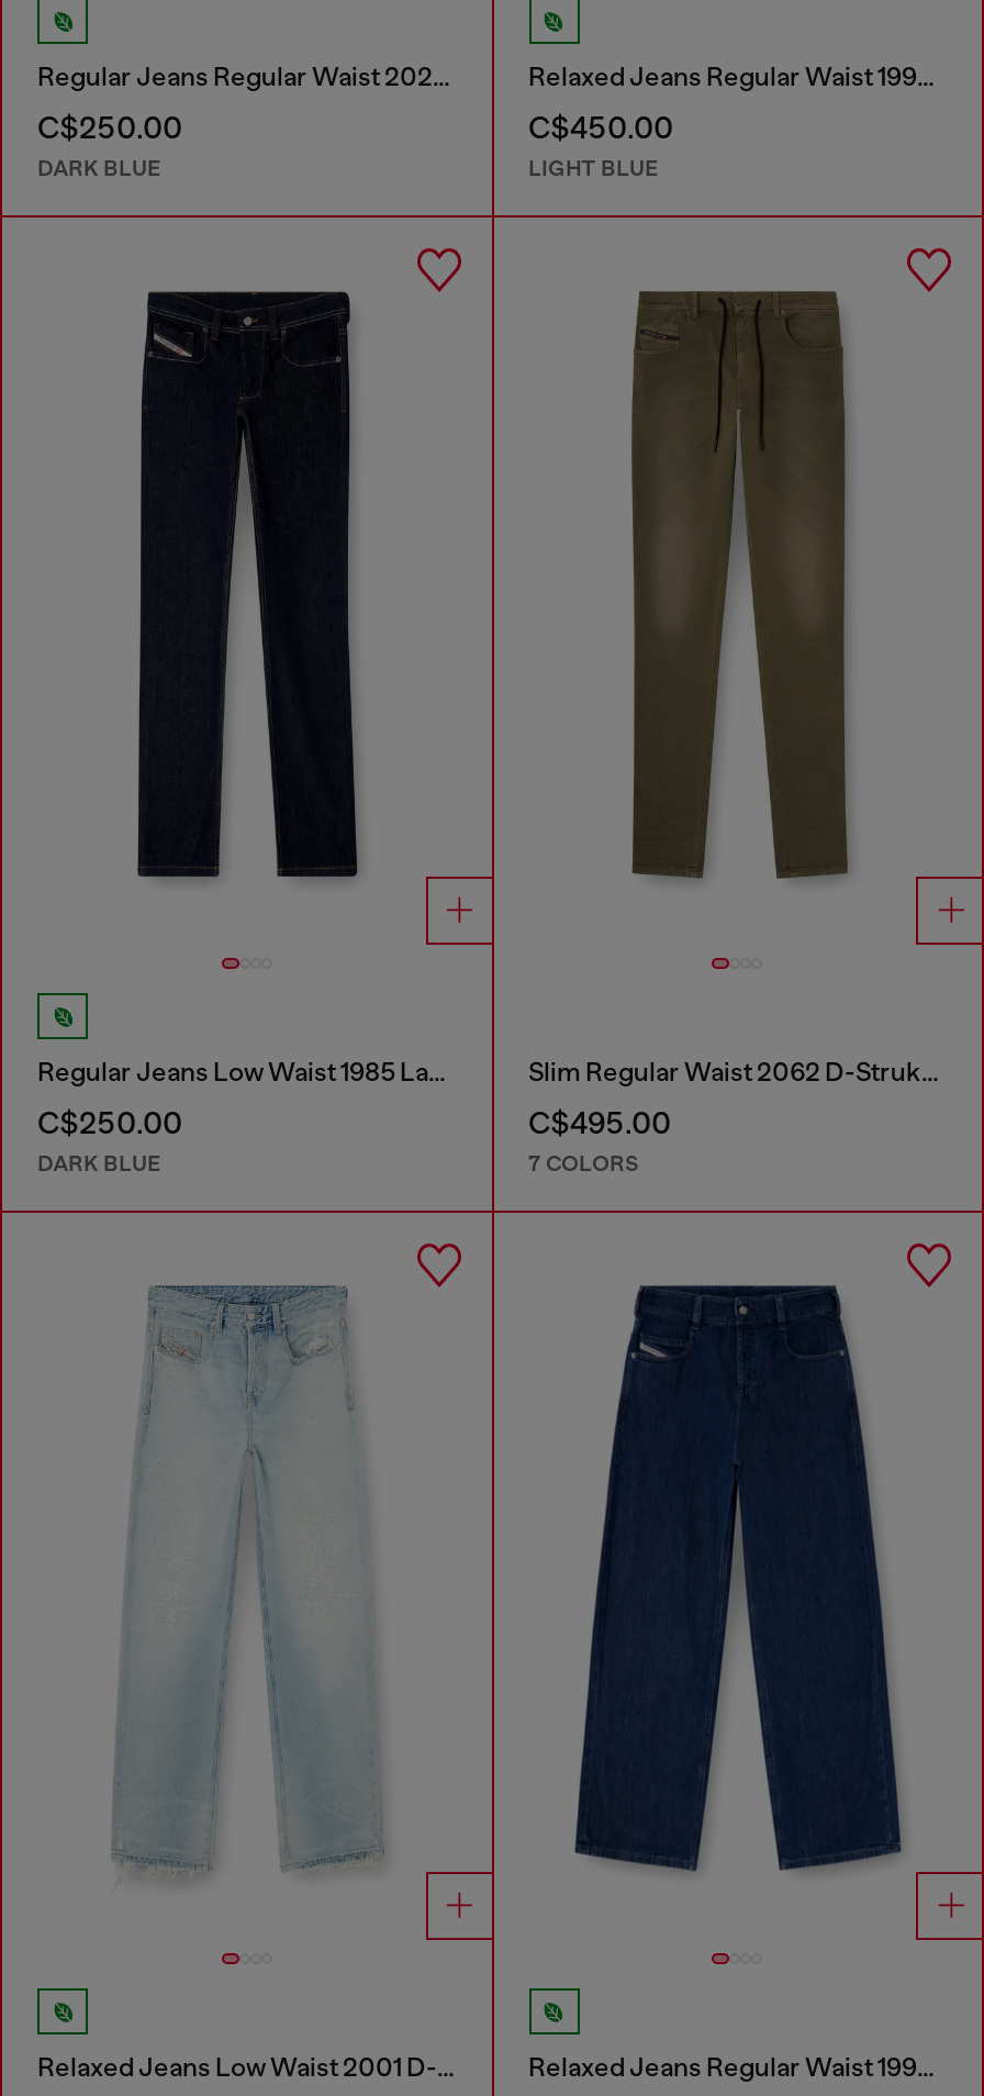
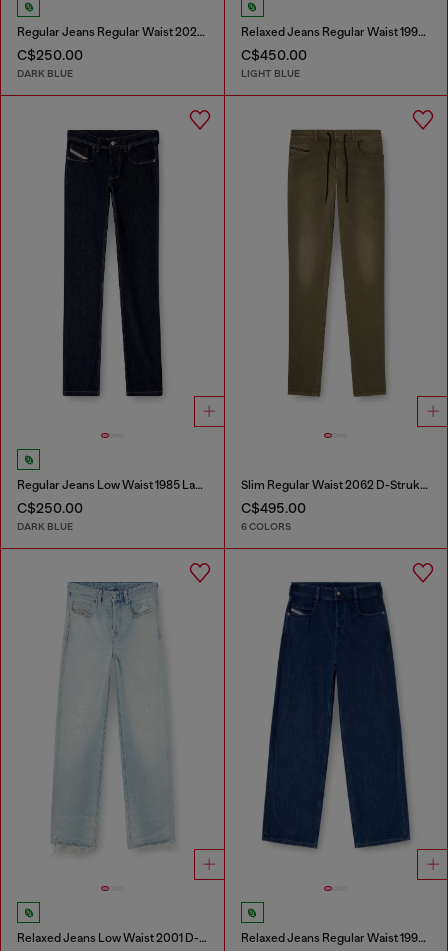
- 7 COLORS
+ 6 COLORS
